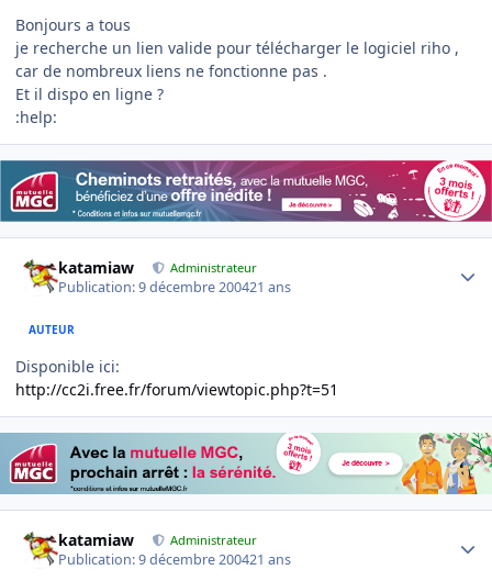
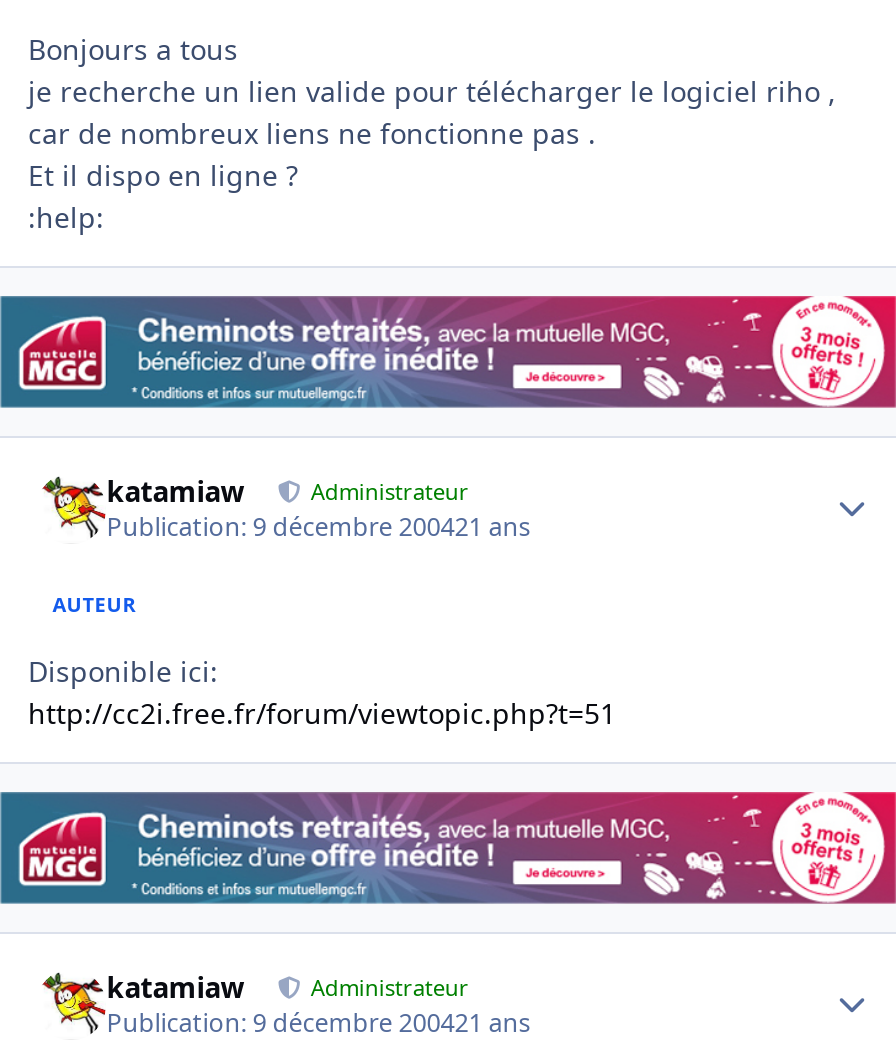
- [image]
+ [image]
